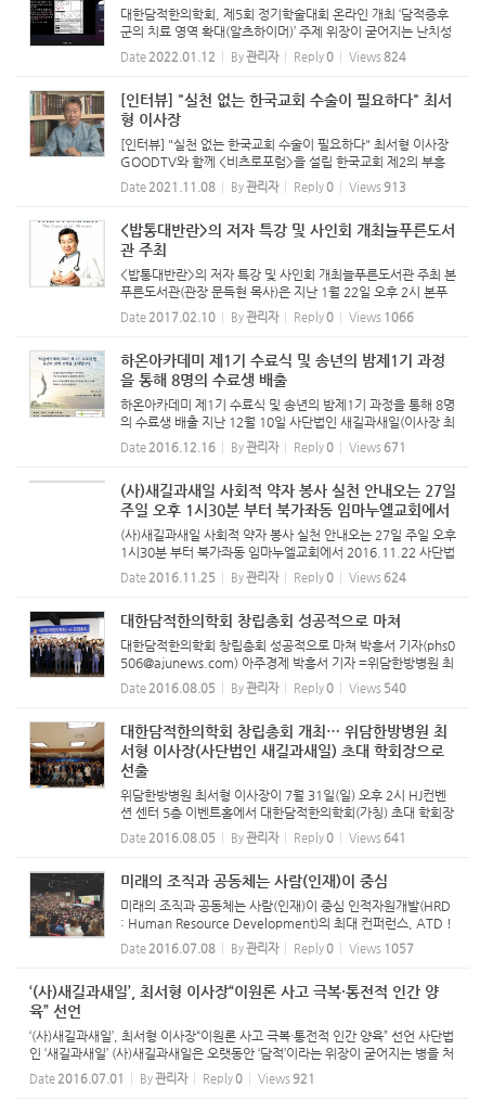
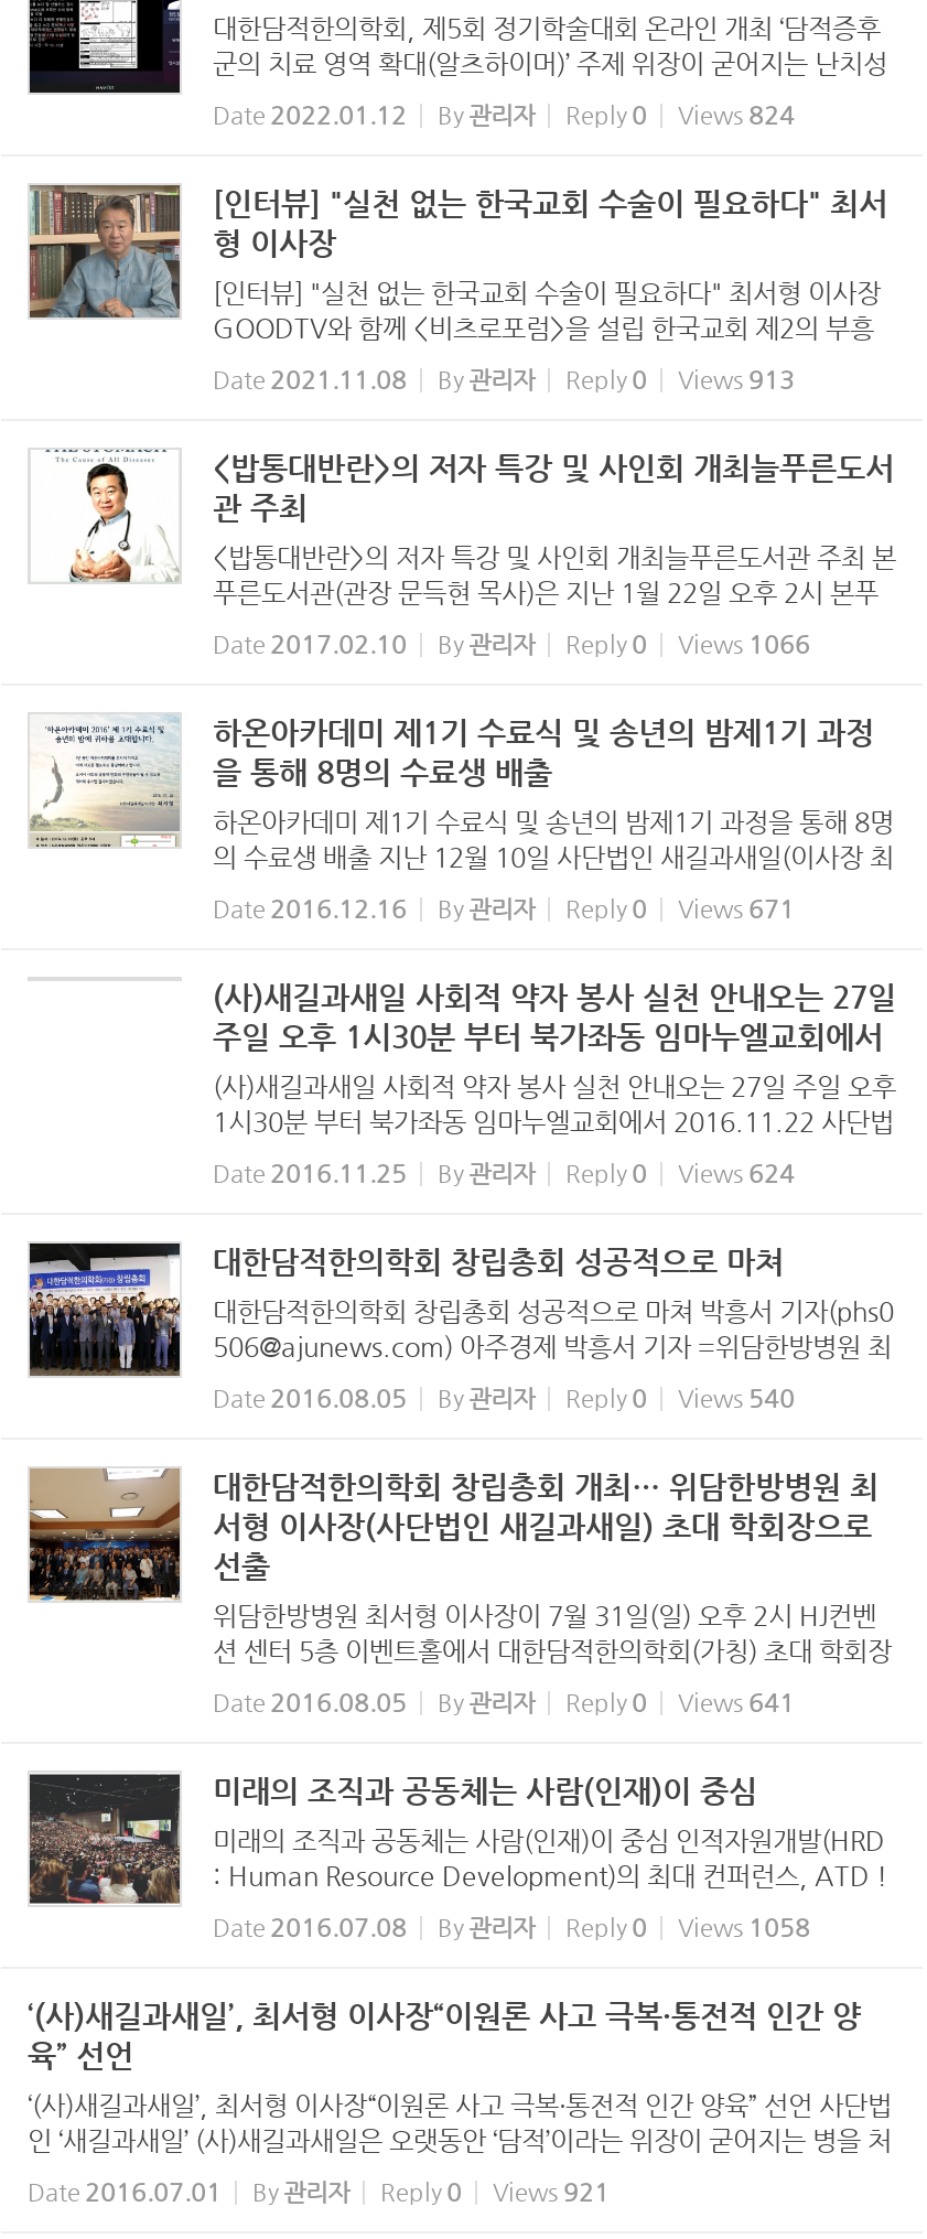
- Date 2016.07.08 By 관리자 Reply 0 Views 1057
+ Date 2016.07.08 By 관리자 Reply 0 Views 1058
